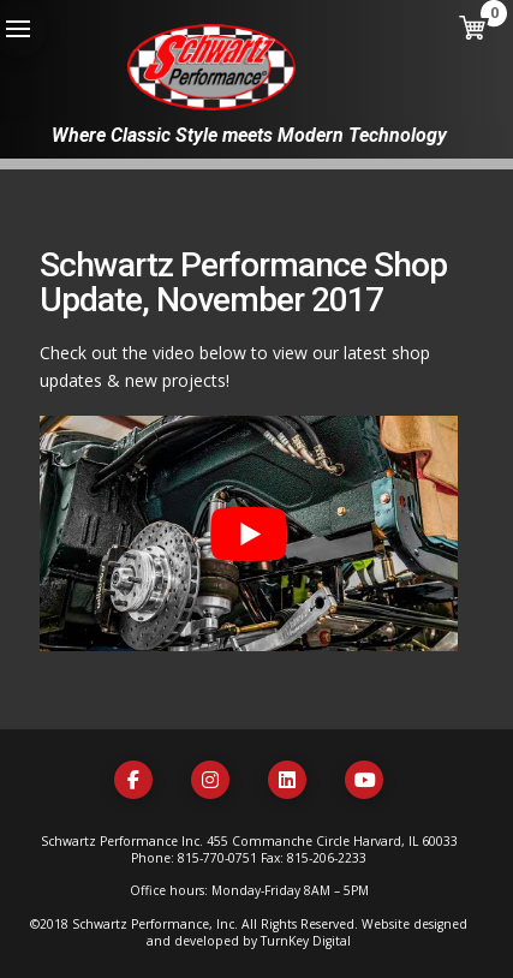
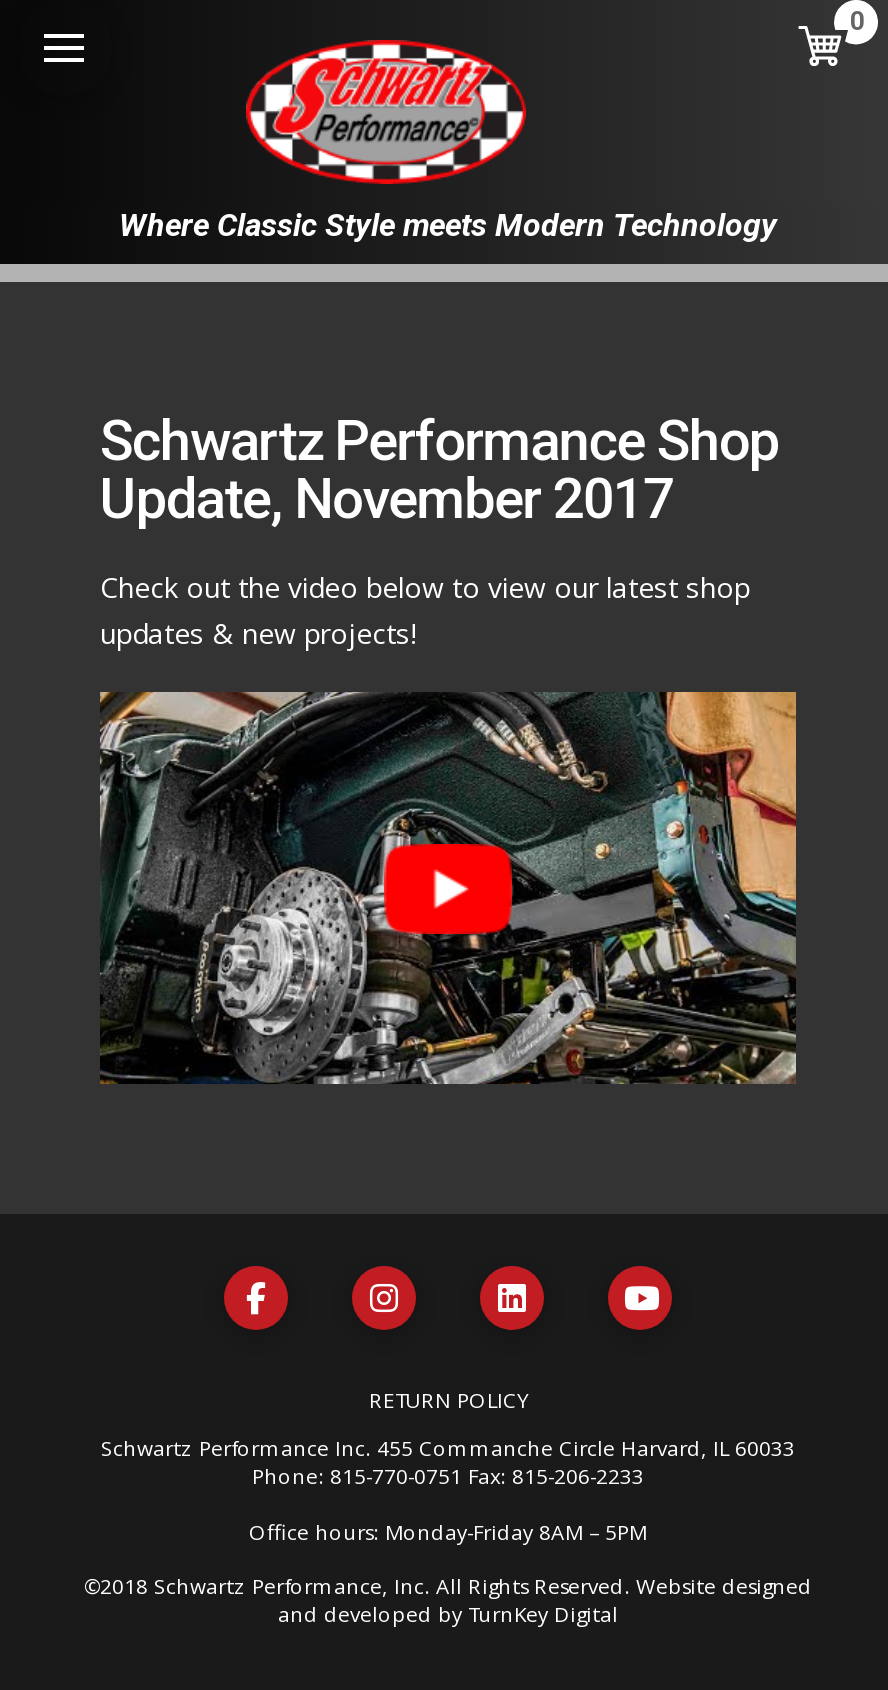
+ RETURN POLICY
